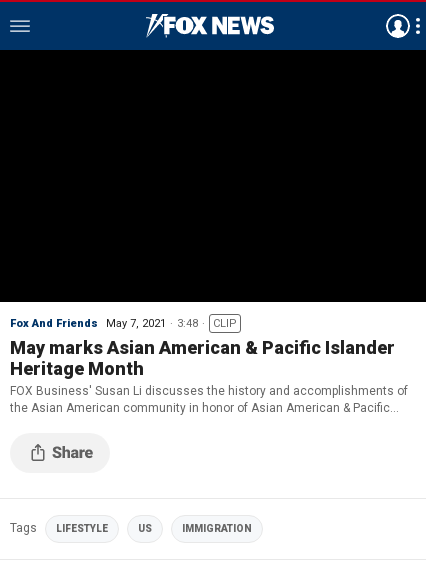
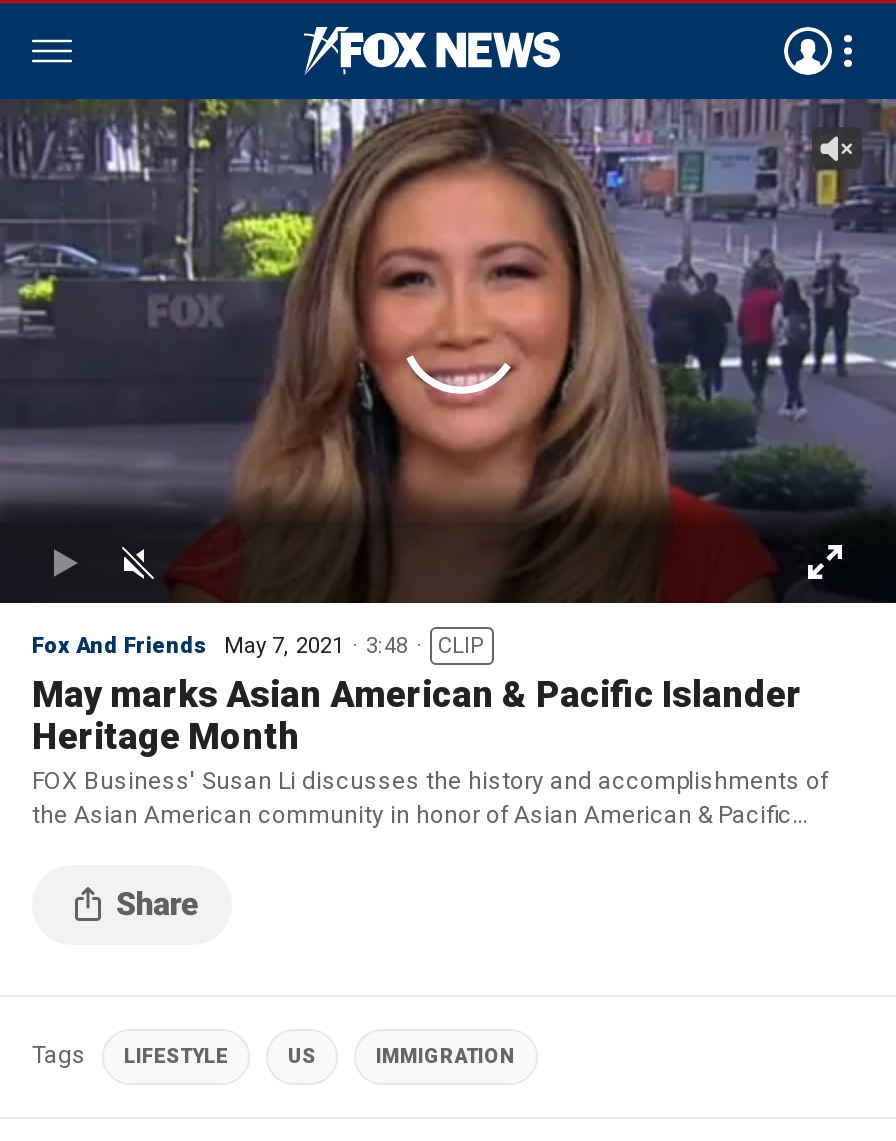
+ [image]
